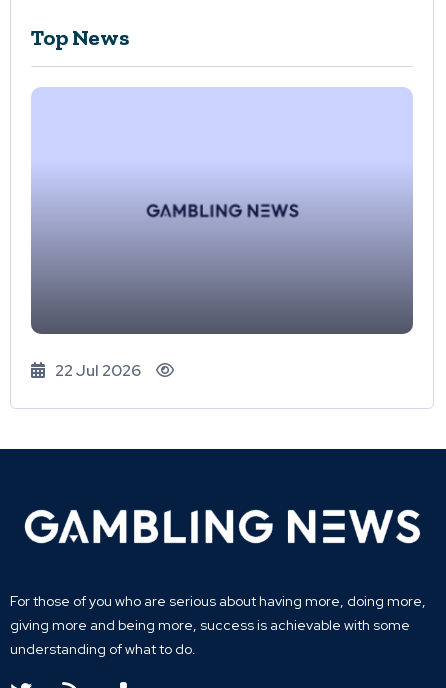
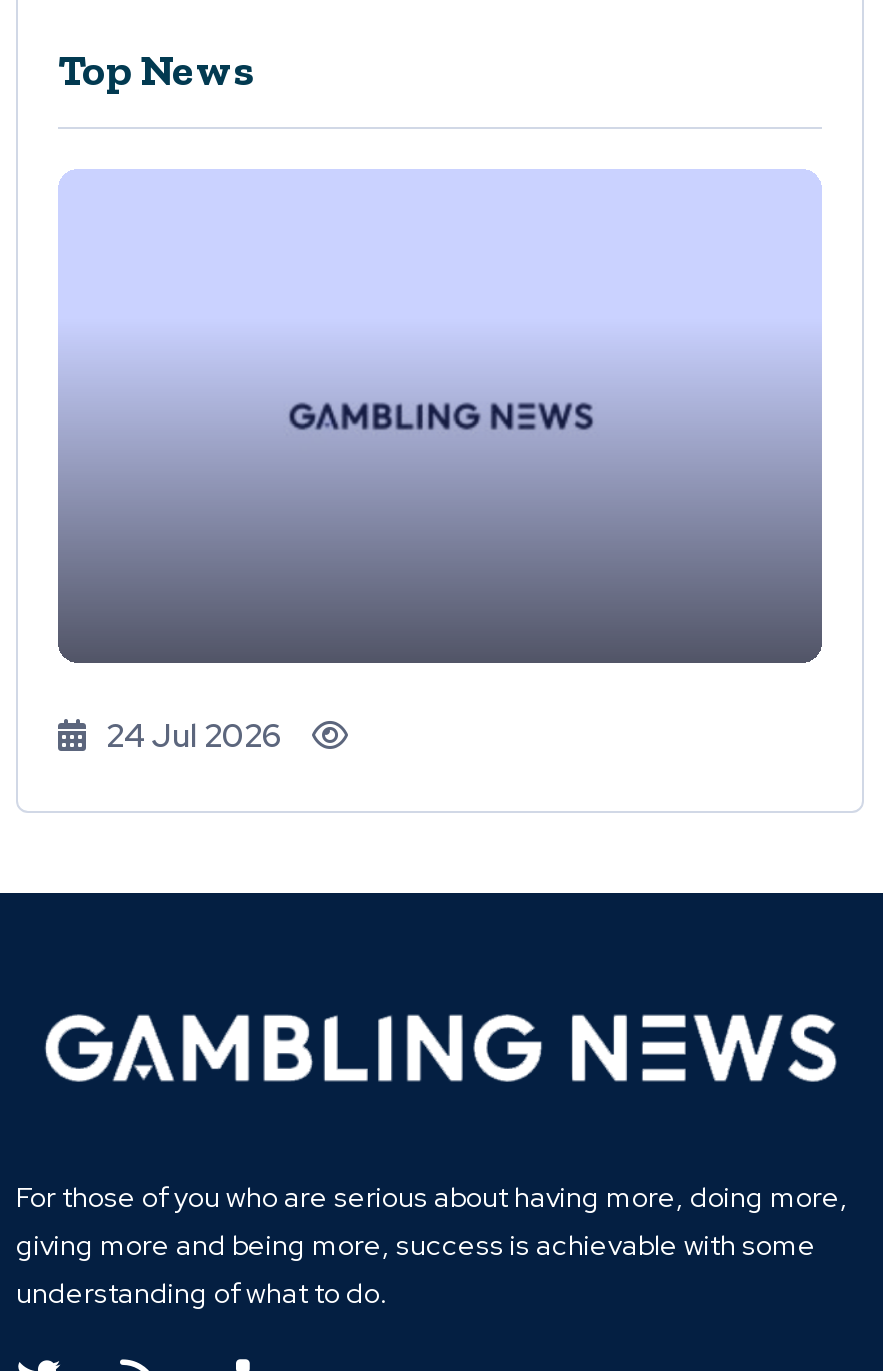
- 22 Jul 2026
+ 24 Jul 2026
